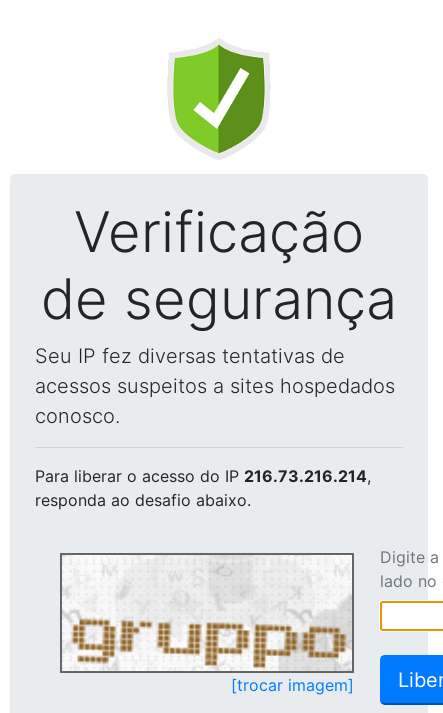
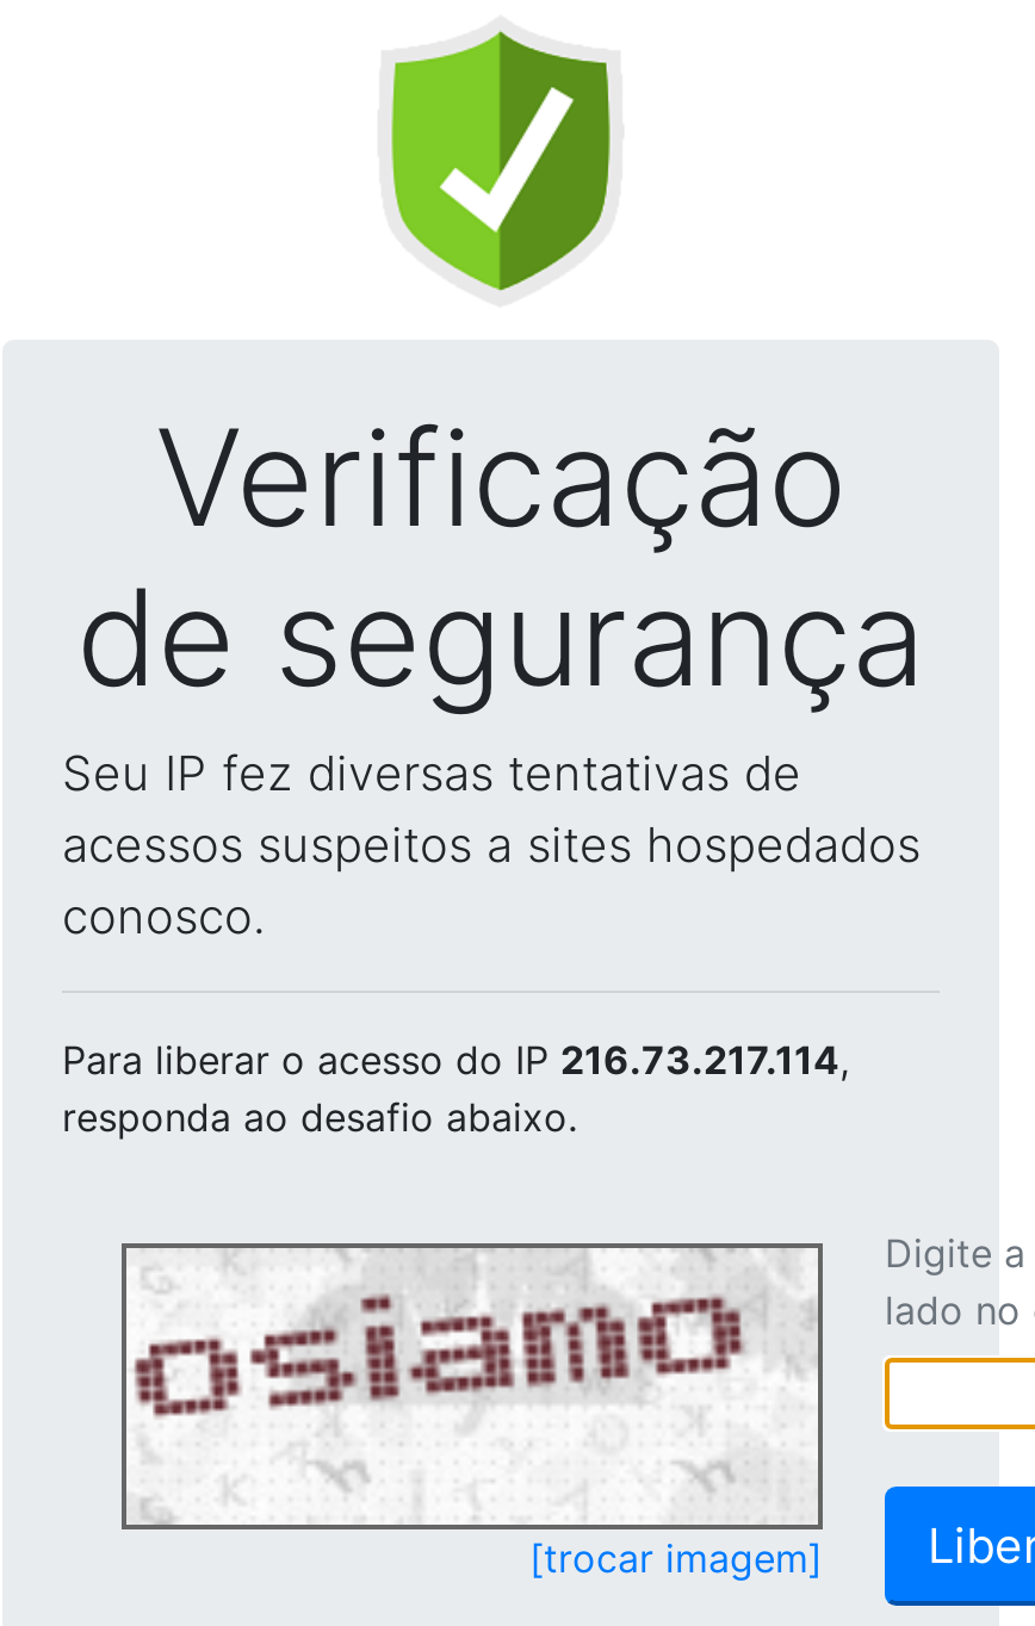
- Para liberar o acesso do IP 216.73.216.214,
+ Para liberar o acesso do IP 216.73.217.114,

- [image]
+ [image]
